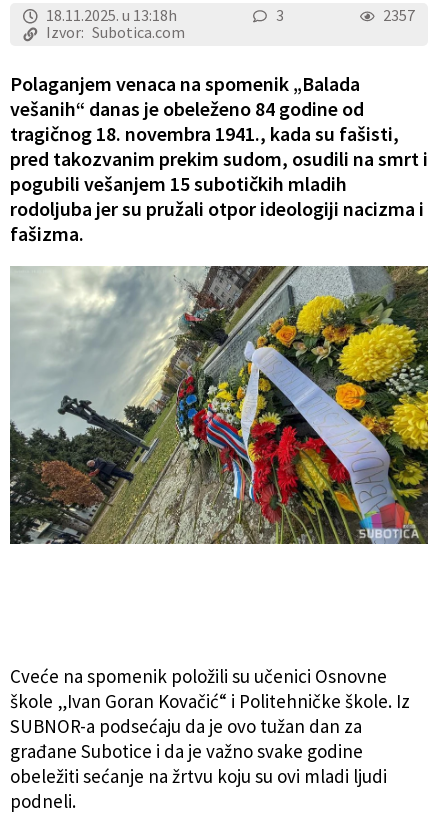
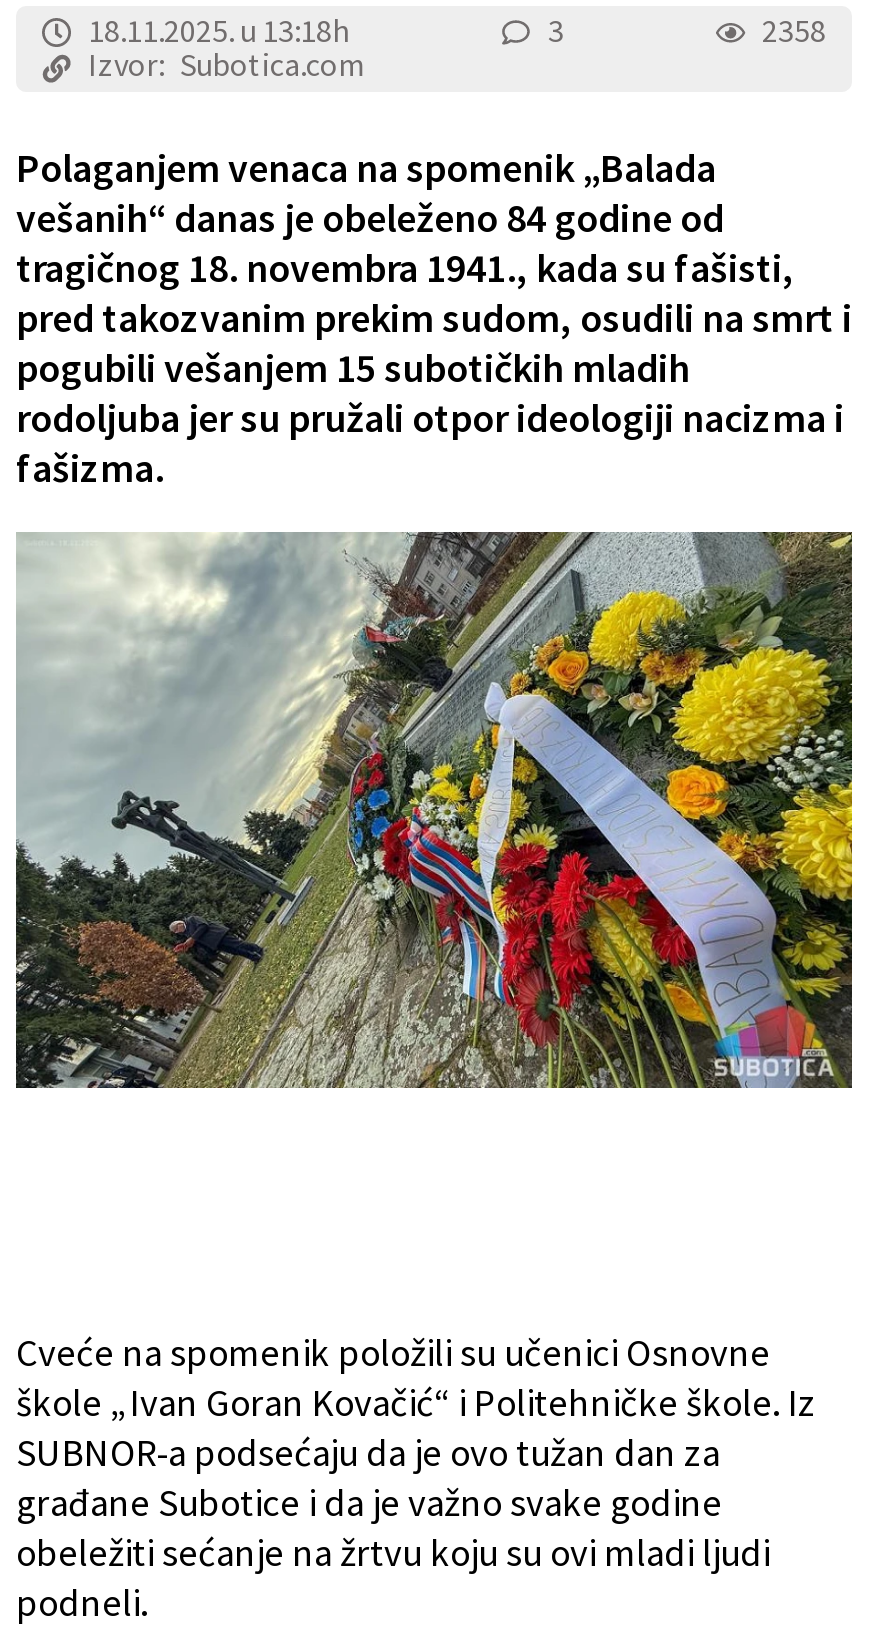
- 2357
+ 2358
